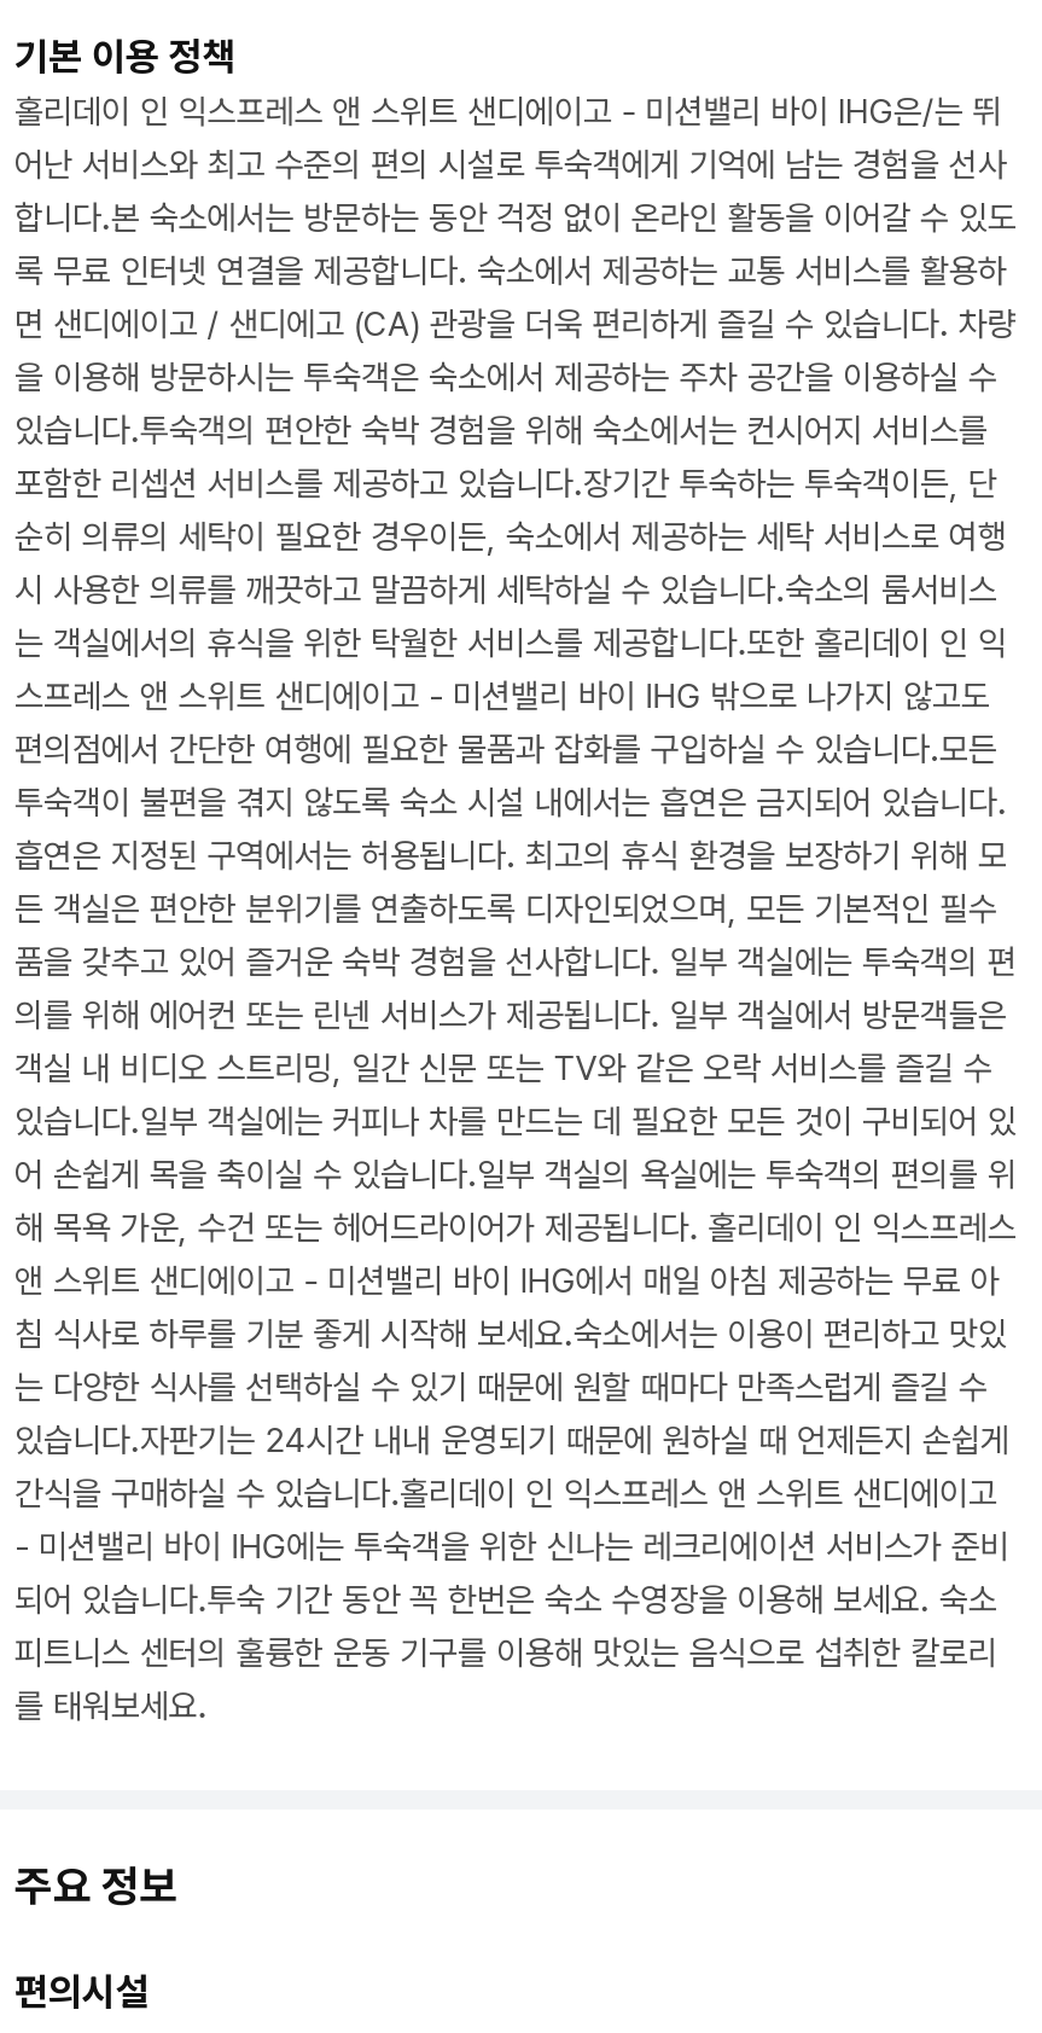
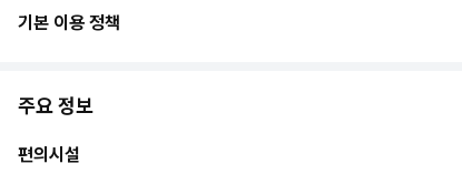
- 홀리데이 인 익스프레스 앤 스위트 샌디에이고 - 미션밸리 바이 IHG은/는 뛰
- 어난 서비스와 최고 수준의 편의 시설로 투숙객에게 기억에 남는 경험을 선사
- 합니다.본 숙소에서는 방문하는 동안 걱정 없이 온라인 활동을 이어갈 수 있도
- 록 무료 인터넷 연결을 제공합니다. 숙소에서 제공하는 교통 서비스를 활용하
- 면 샌디에이고 / 샌디에고 (CA) 관광을 더욱 편리하게 즐길 수 있습니다. 차량
- 을 이용해 방문하시는 투숙객은 숙소에서 제공하는 주차 공간을 이용하실 수
- 있습니다.투숙객의 편안한 숙박 경험을 위해 숙소에서는 컨시어지 서비스를
- 포함한 리셉션 서비스를 제공하고 있습니다.장기간 투숙하는 투숙객이든, 단
- 순히 의류의 세탁이 필요한 경우이든, 숙소에서 제공하는 세탁 서비스로 여행
- 시 사용한 의류를 깨끗하고 말끔하게 세탁하실 수 있습니다.숙소의 룸서비스
- 는 객실에서의 휴식을 위한 탁월한 서비스를 제공합니다.또한 홀리데이 인 익
- 스프레스 앤 스위트 샌디에이고 - 미션밸리 바이 IHG 밖으로 나가지 않고도
- 편의점에서 간단한 여행에 필요한 물품과 잡화를 구입하실 수 있습니다.모든
- 투숙객이 불편을 겪지 않도록 숙소 시설 내에서는 흡연은 금지되어 있습니다.
- 흡연은 지정된 구역에서는 허용됩니다. 최고의 휴식 환경을 보장하기 위해 모
- 든 객실은 편안한 분위기를 연출하도록 디자인되었으며, 모든 기본적인 필수
- 품을 갖추고 있어 즐거운 숙박 경험을 선사합니다. 일부 객실에는 투숙객의 편
- 의를 위해 에어컨 또는 린넨 서비스가 제공됩니다. 일부 객실에서 방문객들은
- 객실 내 비디오 스트리밍, 일간 신문 또는 TV와 같은 오락 서비스를 즐길 수
- 있습니다.일부 객실에는 커피나 차를 만드는 데 필요한 모든 것이 구비되어 있
- 어 손쉽게 목을 축이실 수 있습니다.일부 객실의 욕실에는 투숙객의 편의를 위
- 해 목욕 가운, 수건 또는 헤어드라이어가 제공됩니다. 홀리데이 인 익스프레스
- 앤 스위트 샌디에이고 - 미션밸리 바이 IHG에서 매일 아침 제공하는 무료 아
- 침 식사로 하루를 기분 좋게 시작해 보세요.숙소에서는 이용이 편리하고 맛있
- 는 다양한 식사를 선택하실 수 있기 때문에 원할 때마다 만족스럽게 즐길 수
- 있습니다.자판기는 24시간 내내 운영되기 때문에 원하실 때 언제든지 손쉽게
- 간식을 구매하실 수 있습니다.홀리데이 인 익스프레스 앤 스위트 샌디에이고
- - 미션밸리 바이 IHG에는 투숙객을 위한 신나는 레크리에이션 서비스가 준비
- 되어 있습니다.투숙 기간 동안 꼭 한번은 숙소 수영장을 이용해 보세요. 숙소
- 피트니스 센터의 훌륭한 운동 기구를 이용해 맛있는 음식으로 섭취한 칼로리
- 를 태워보세요.
